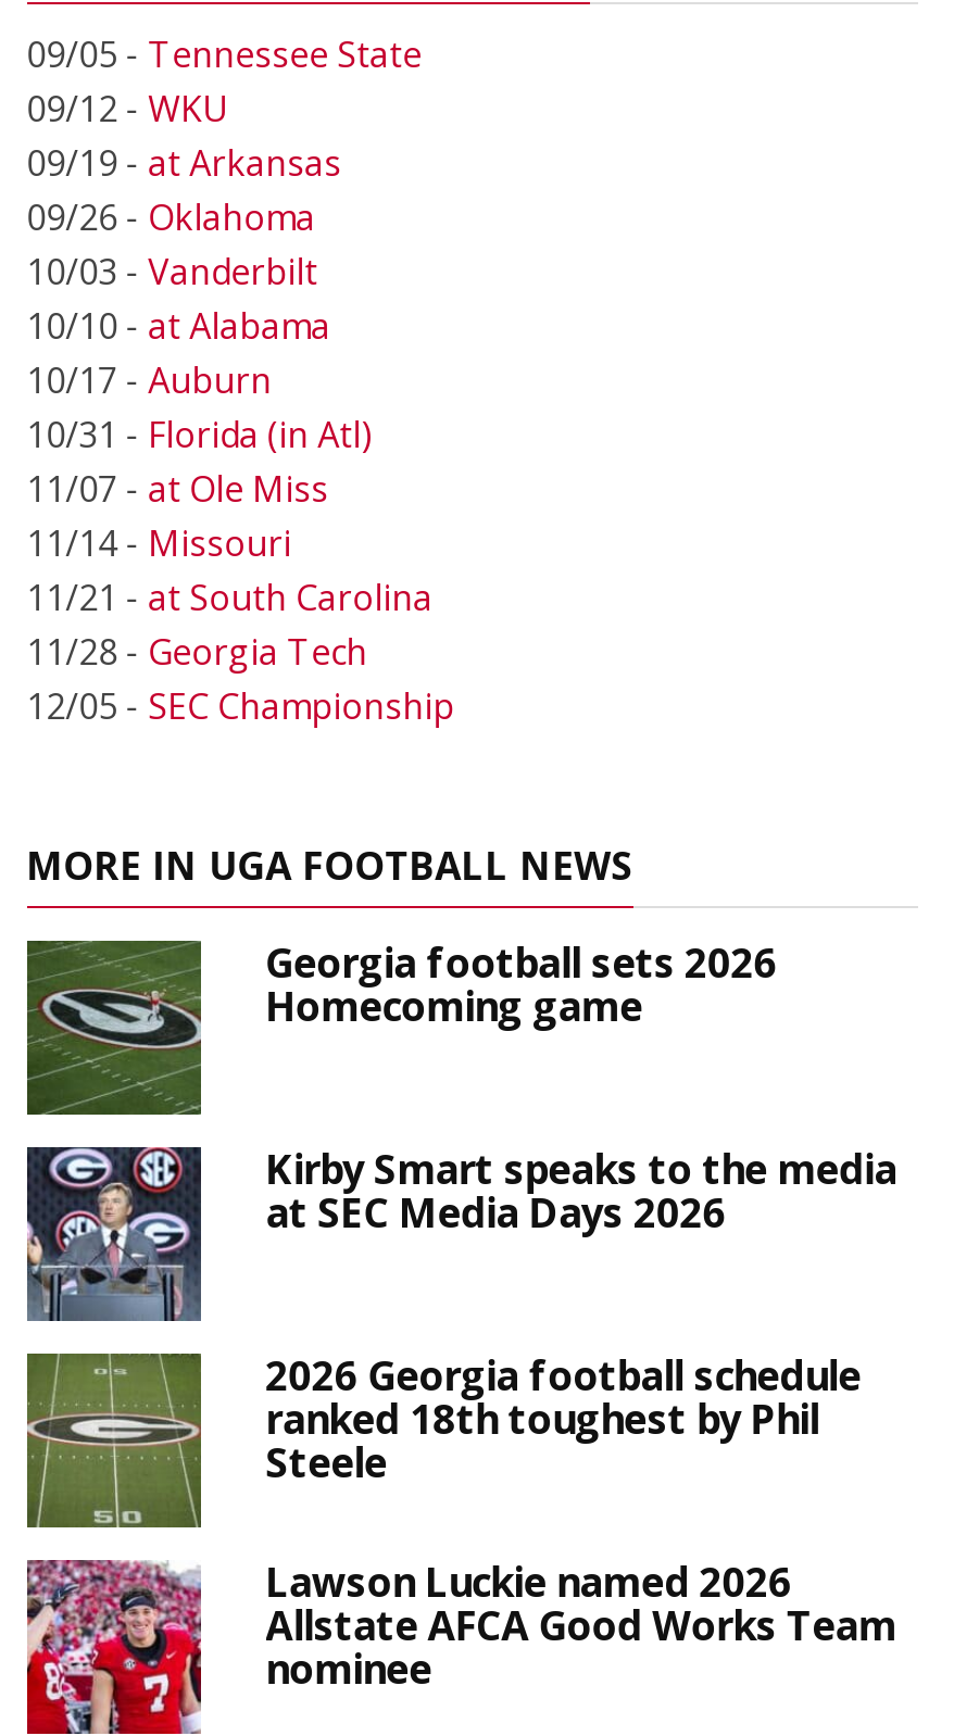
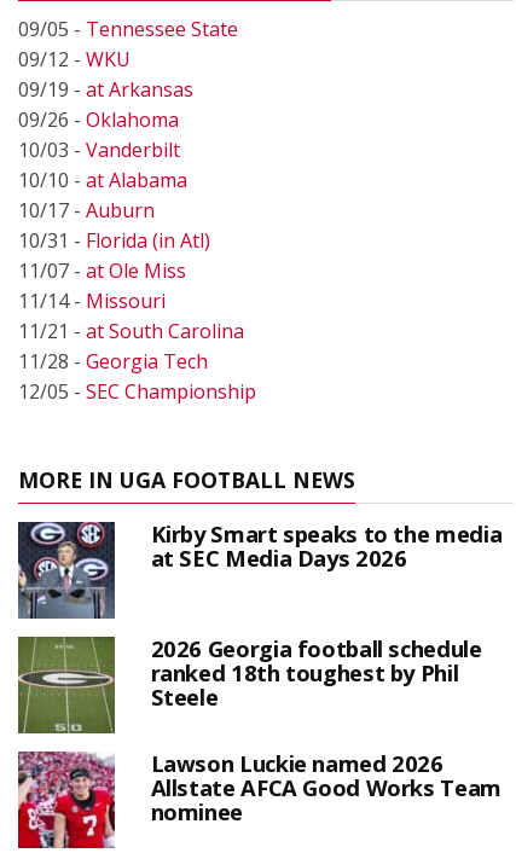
- [image]
- Georgia football sets 2026
- Homecoming game
